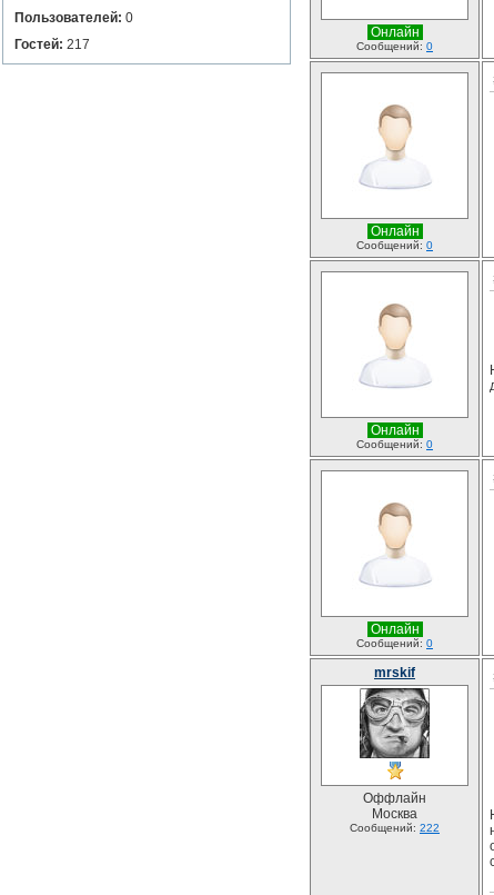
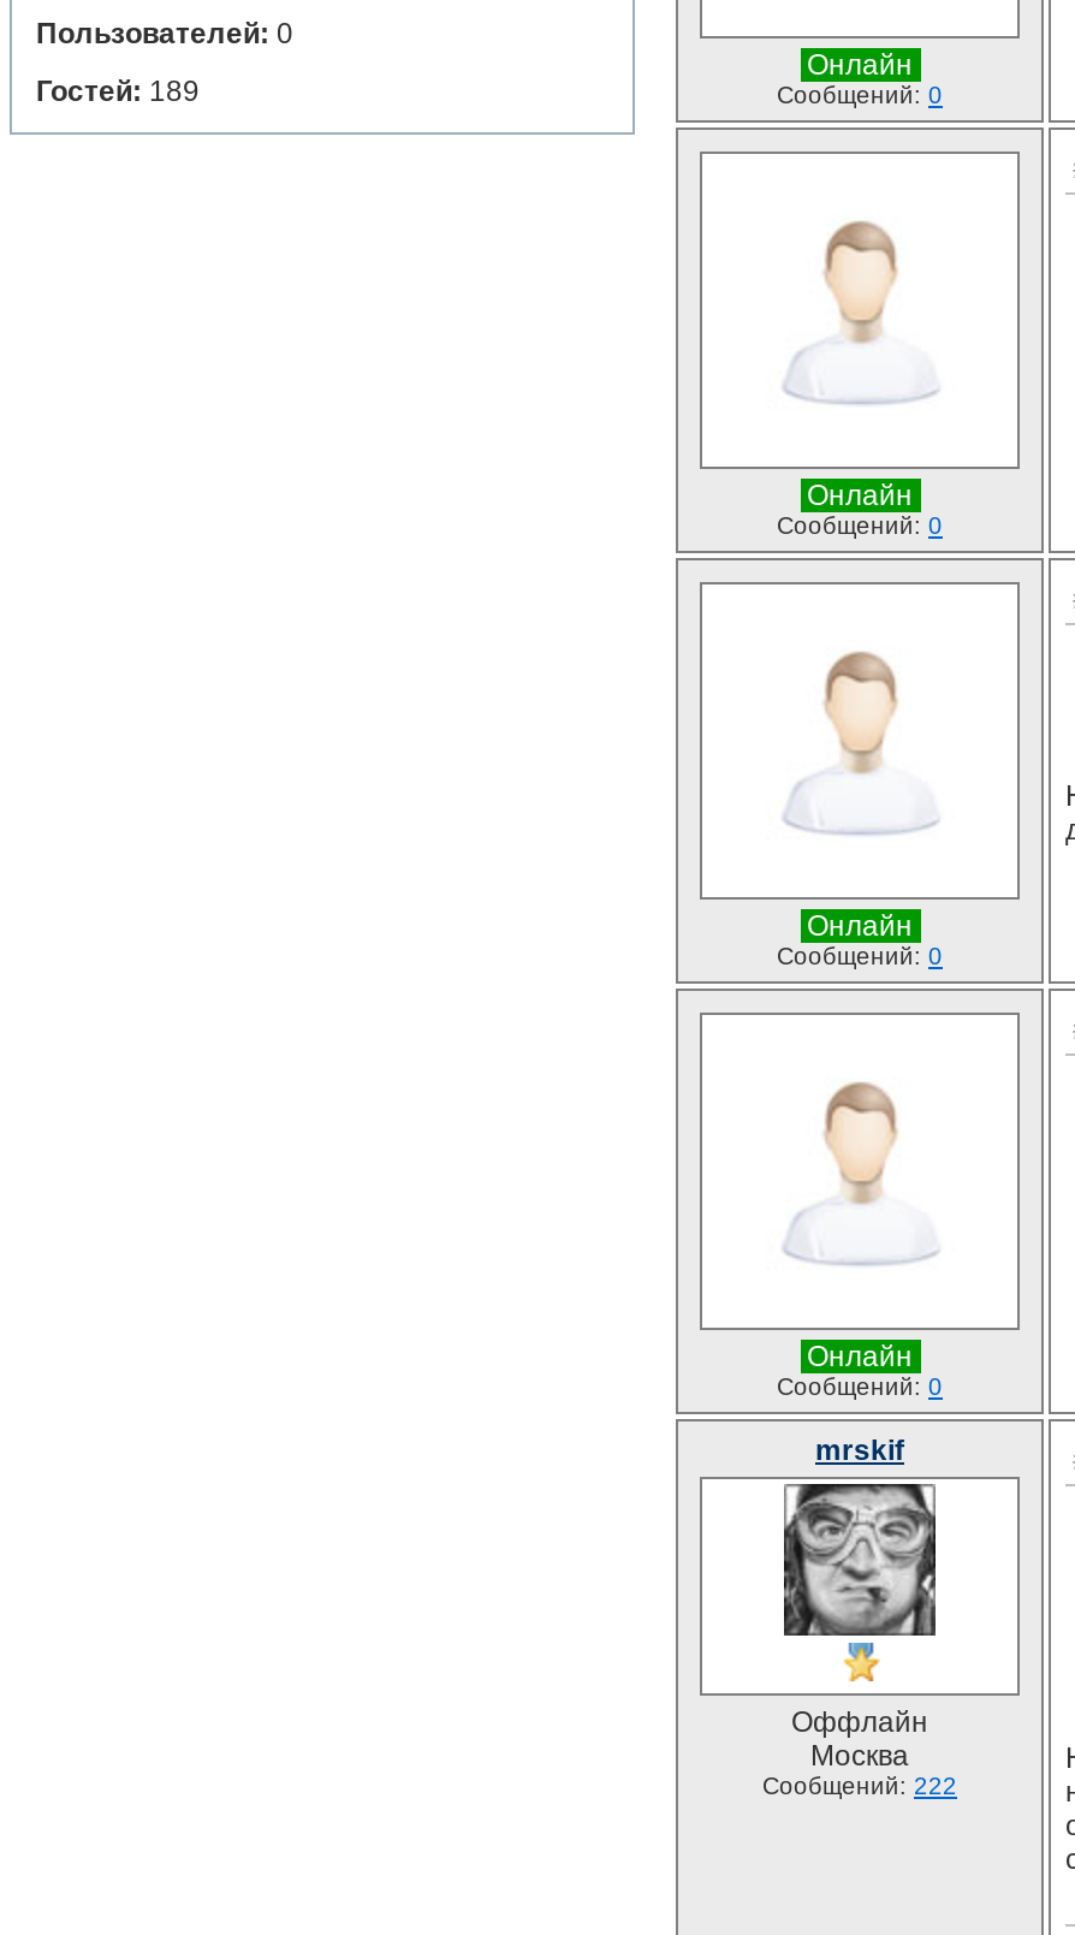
- Гостей: 217
+ Гостей: 189
